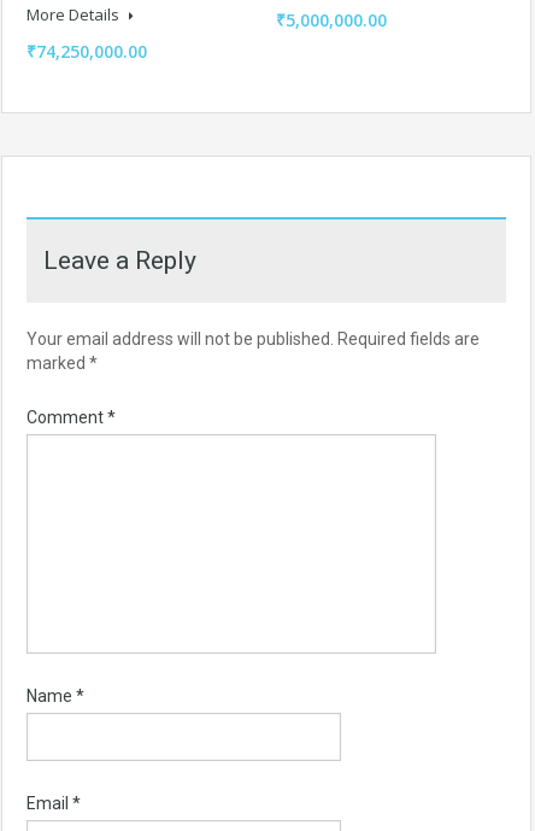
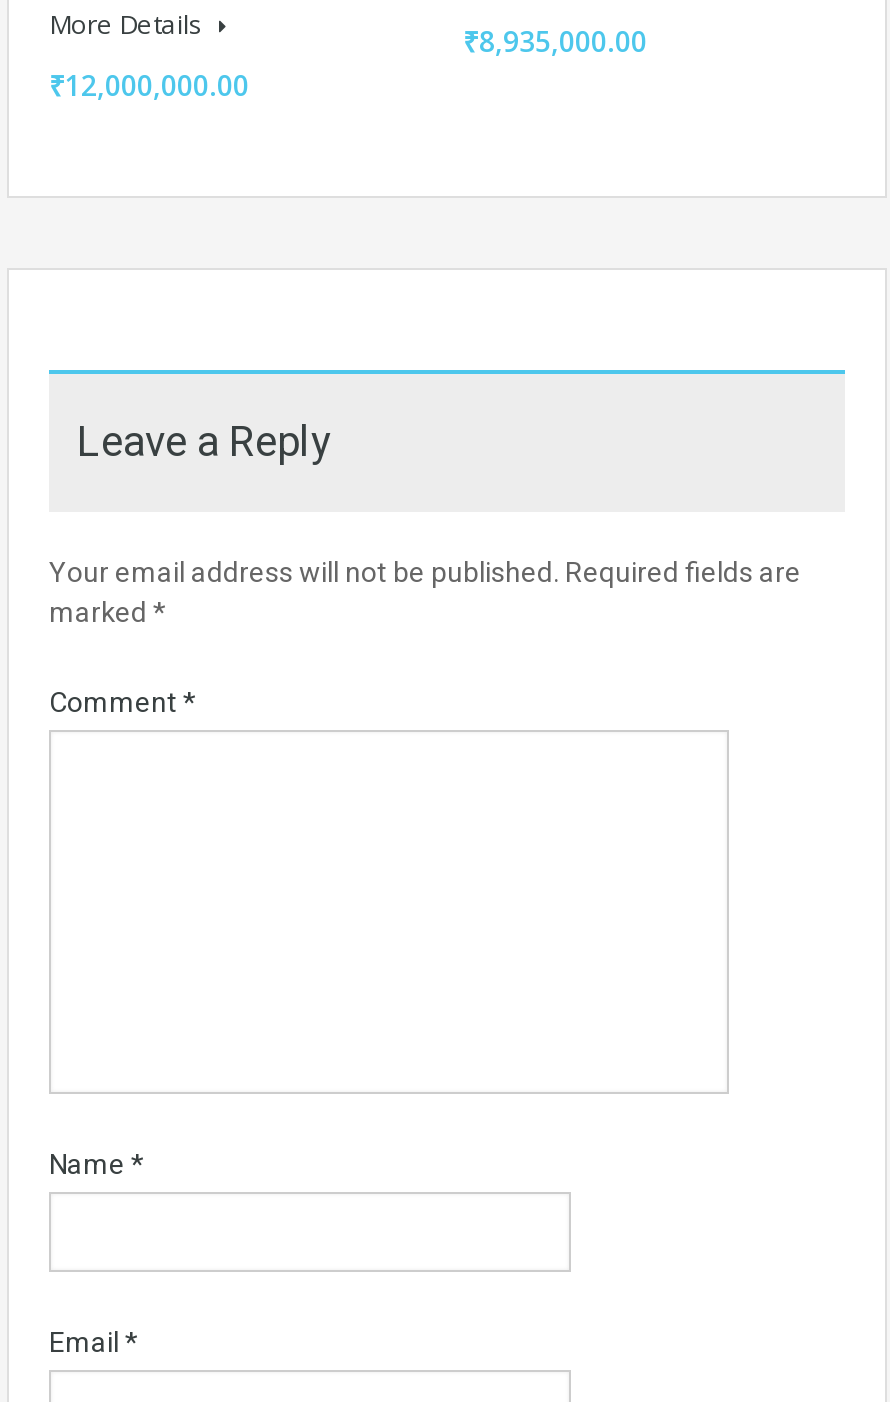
- ₹5,000,000.00
+ ₹8,935,000.00

- ₹74,250,000.00
+ ₹12,000,000.00
